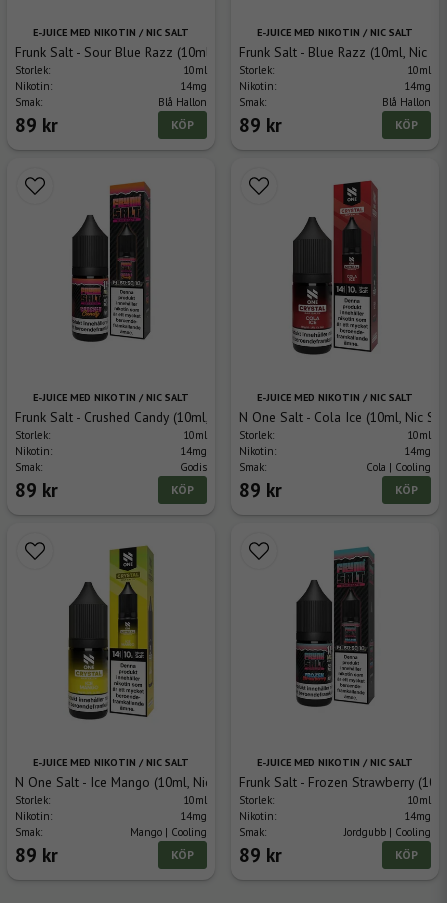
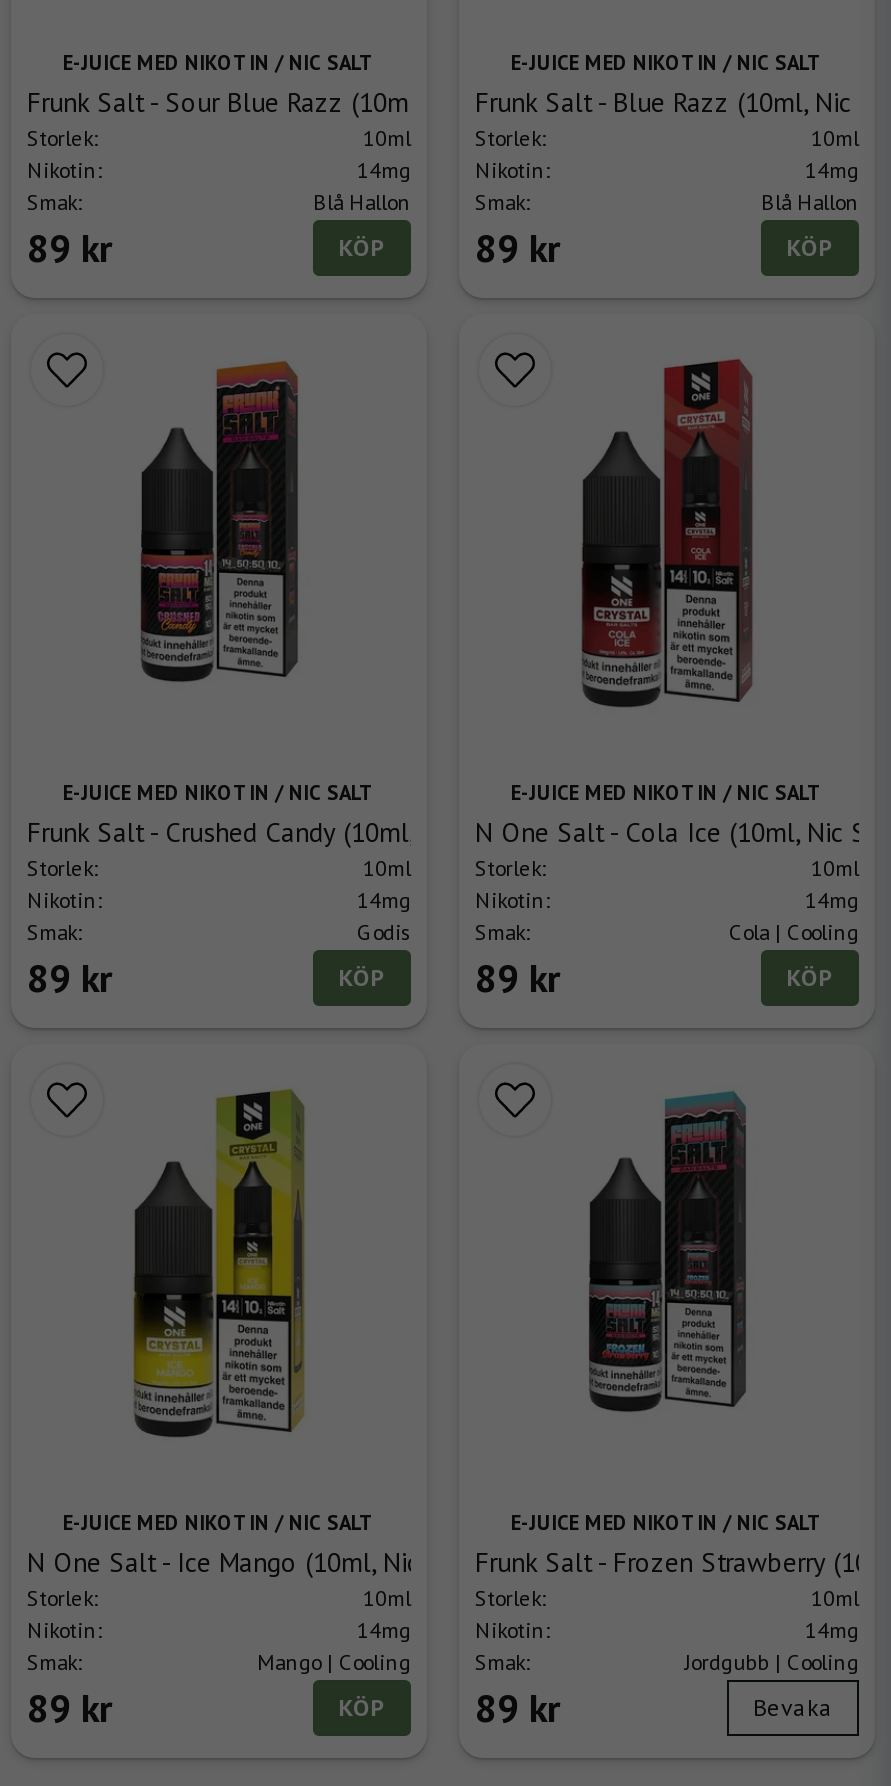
- KÖP
+ Bevaka
